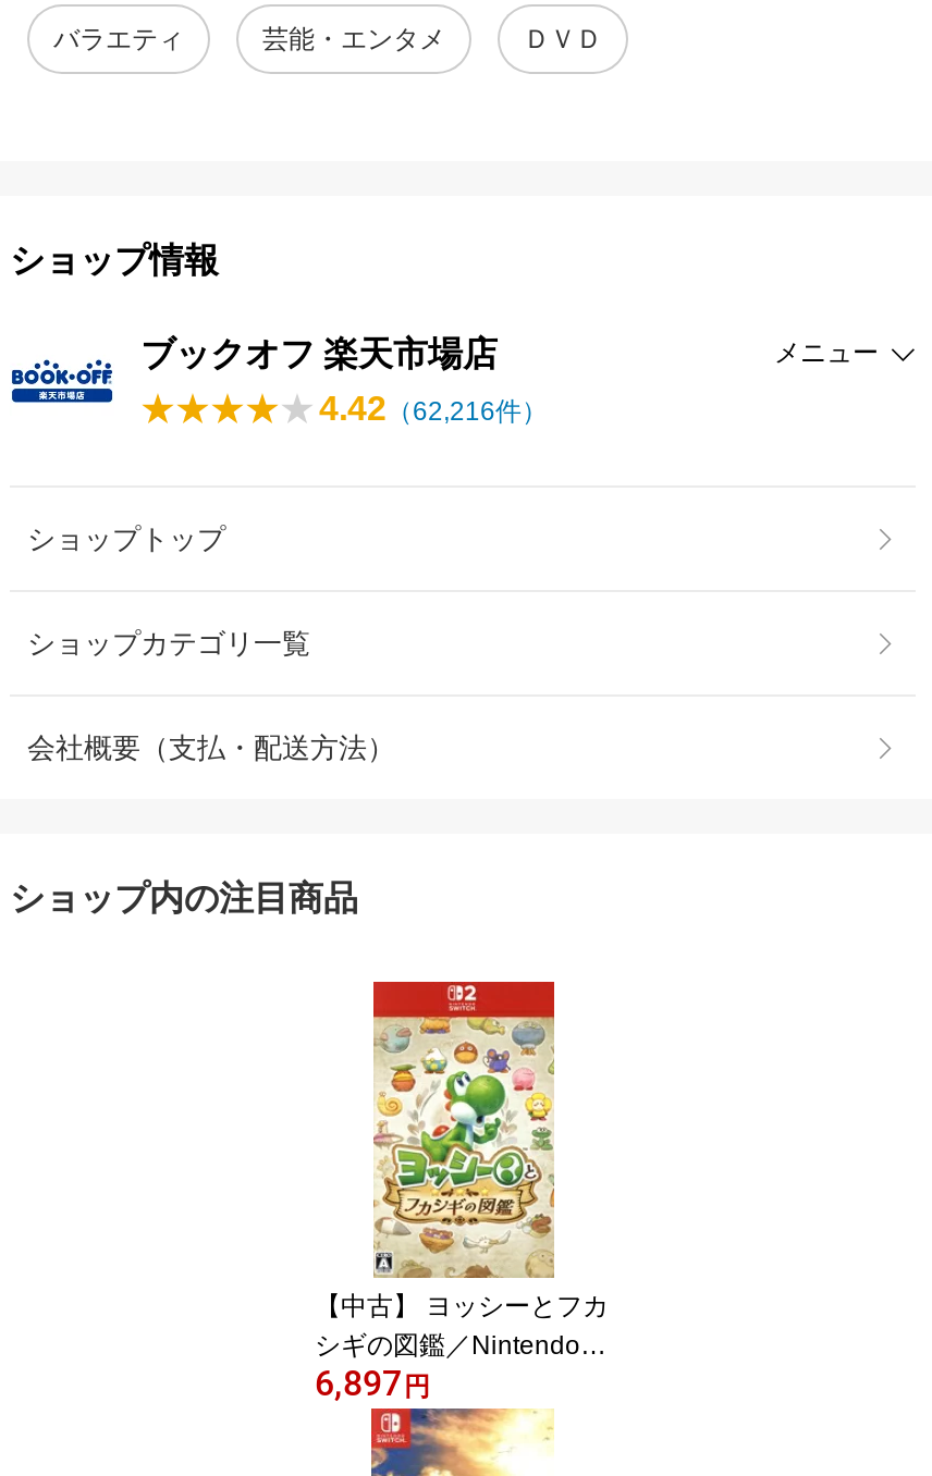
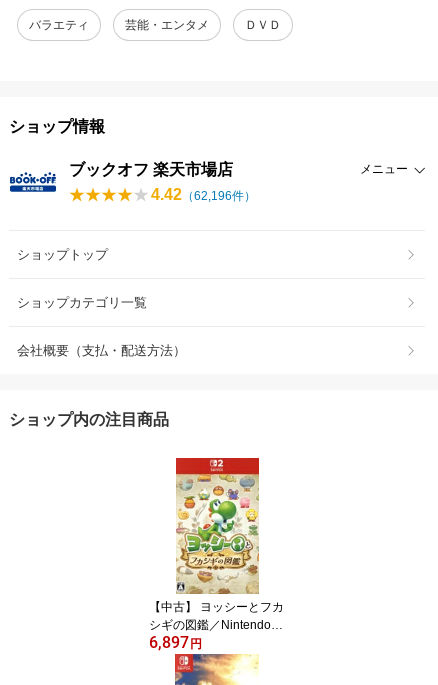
- 4.42（62,216件）
+ 4.42（62,196件）
